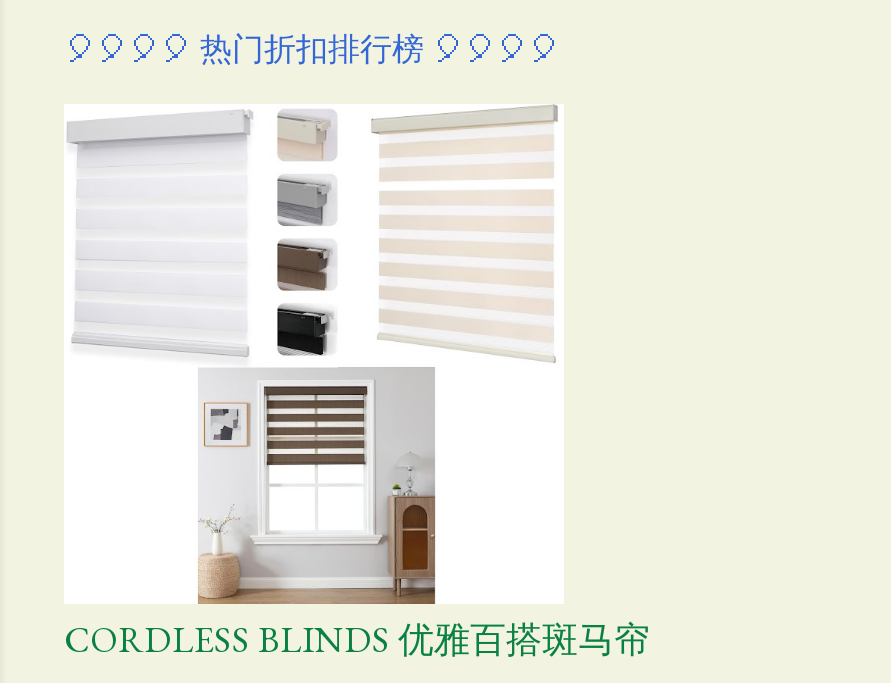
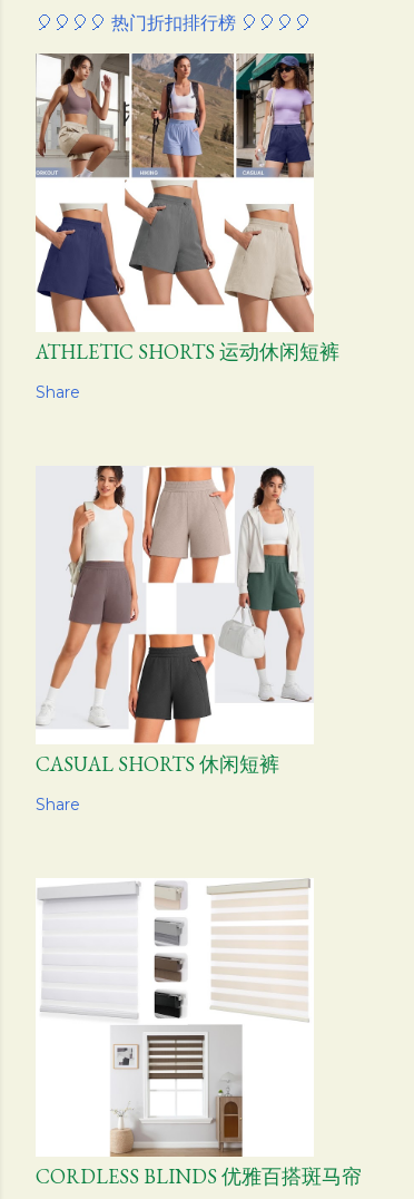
+ [image]
+ ATHLETIC SHORTS 运动休闲短裤
+ Share

+ [image]
+ CASUAL SHORTS 休闲短裤
+ Share
